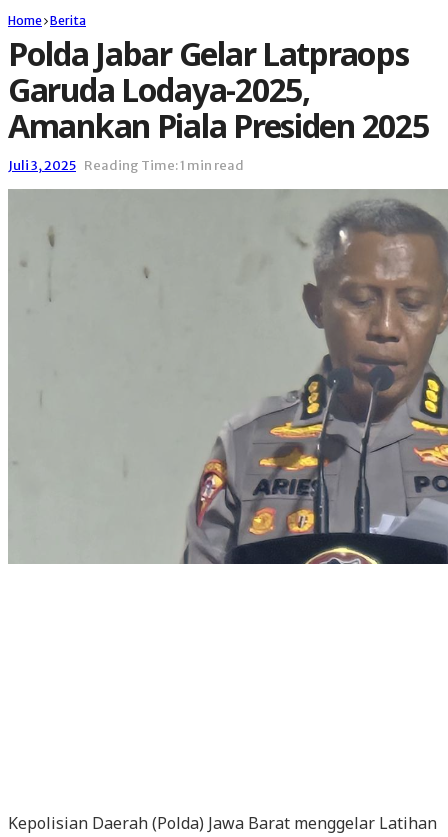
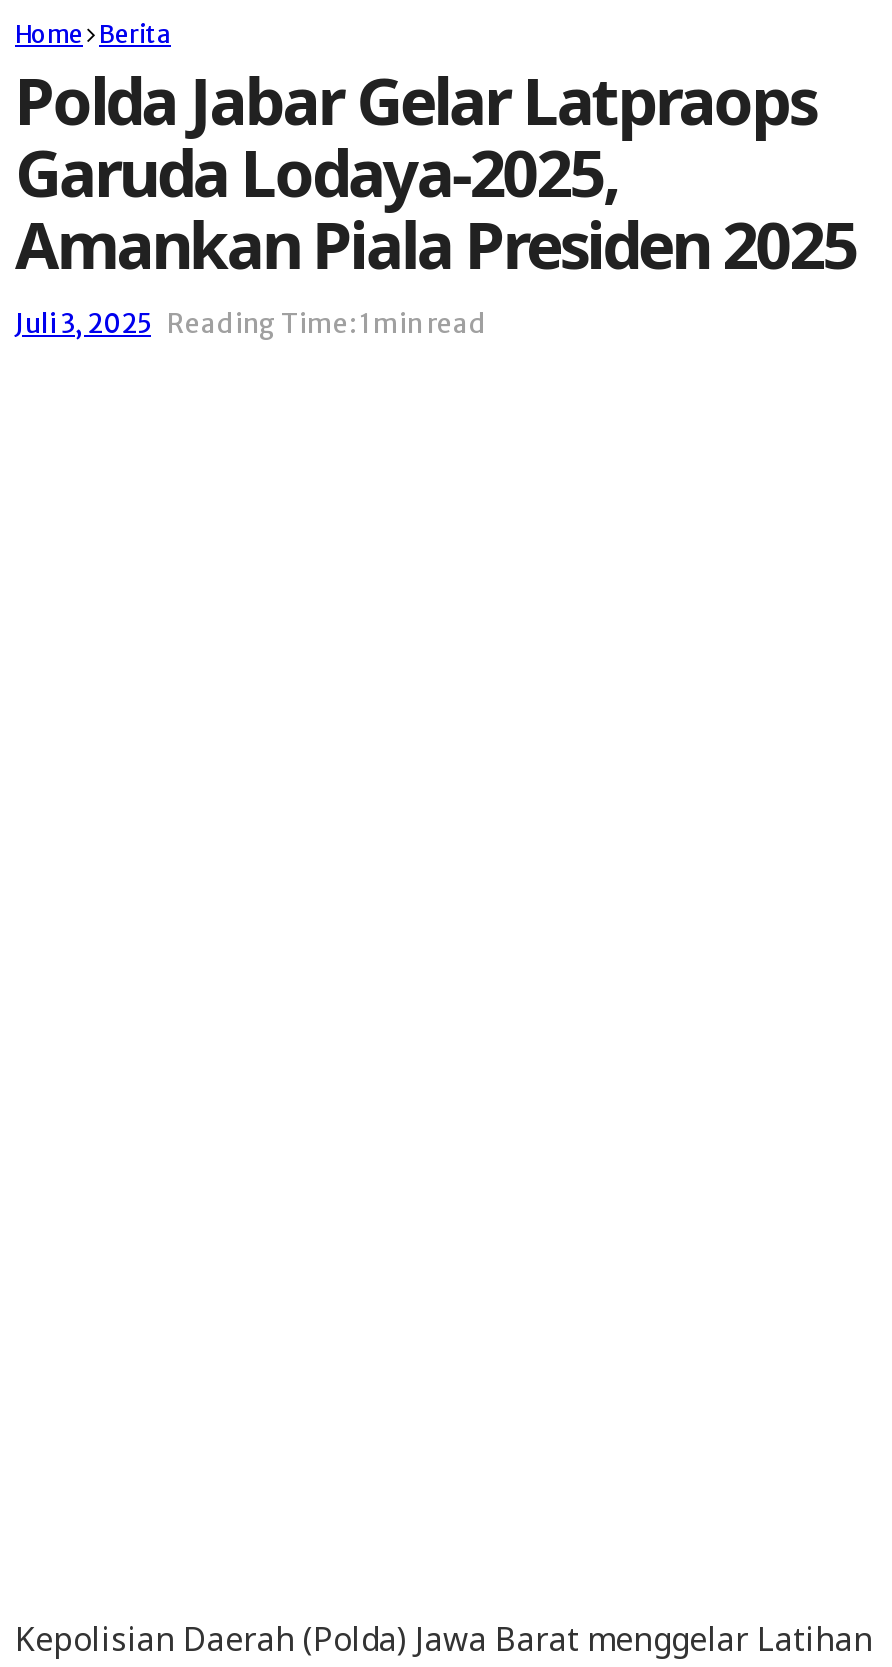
- [image]
